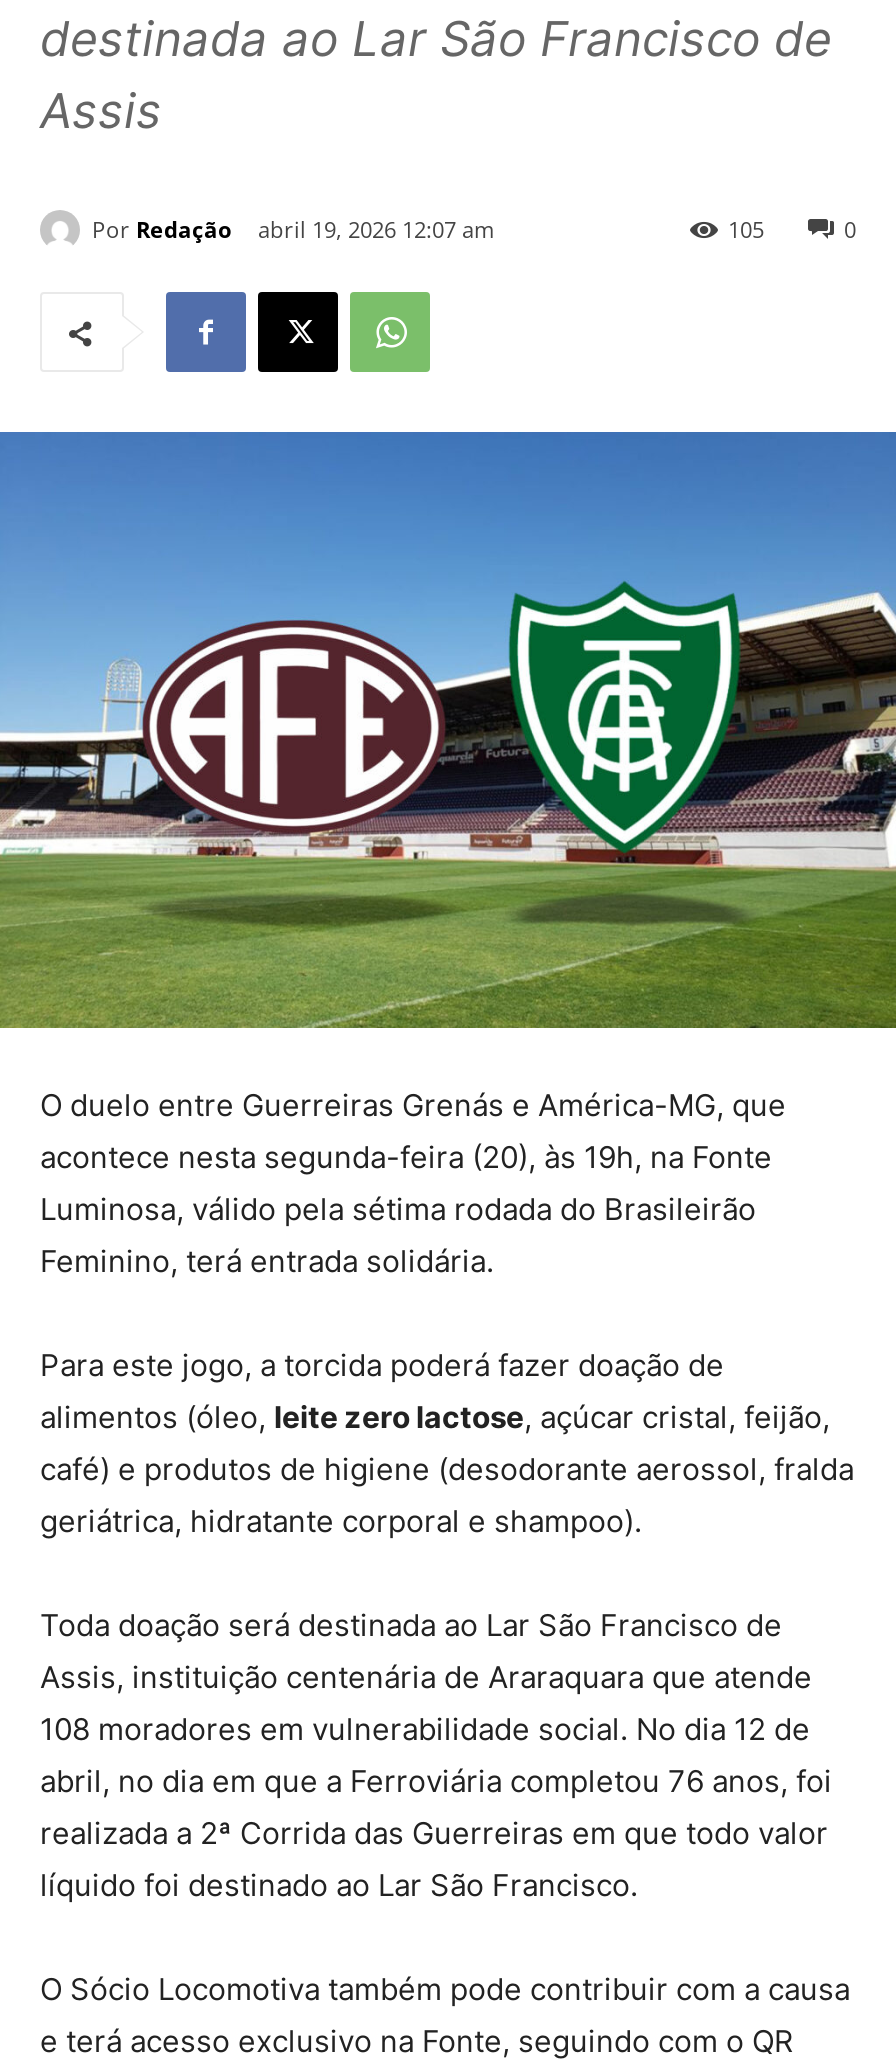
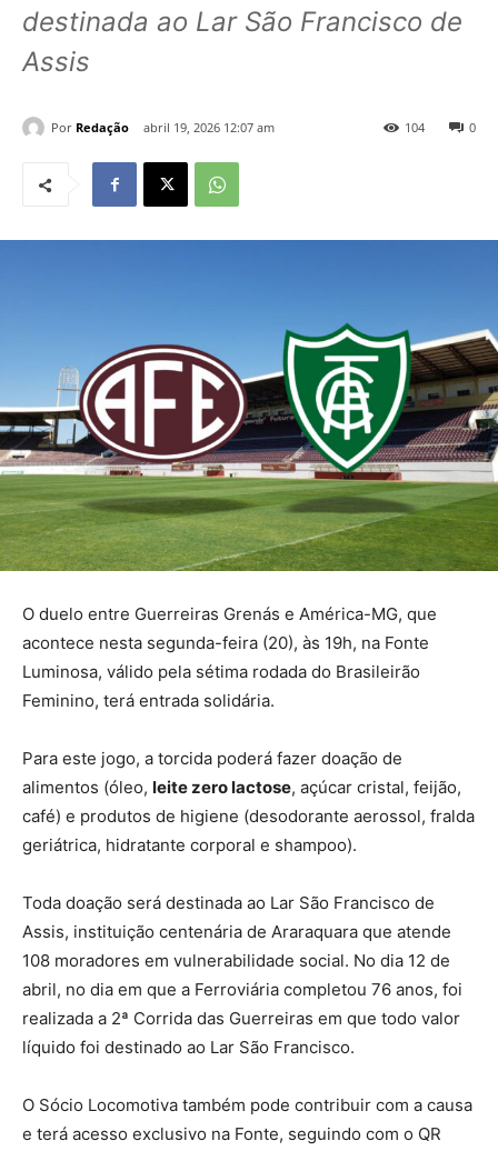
- 105
+ 104
